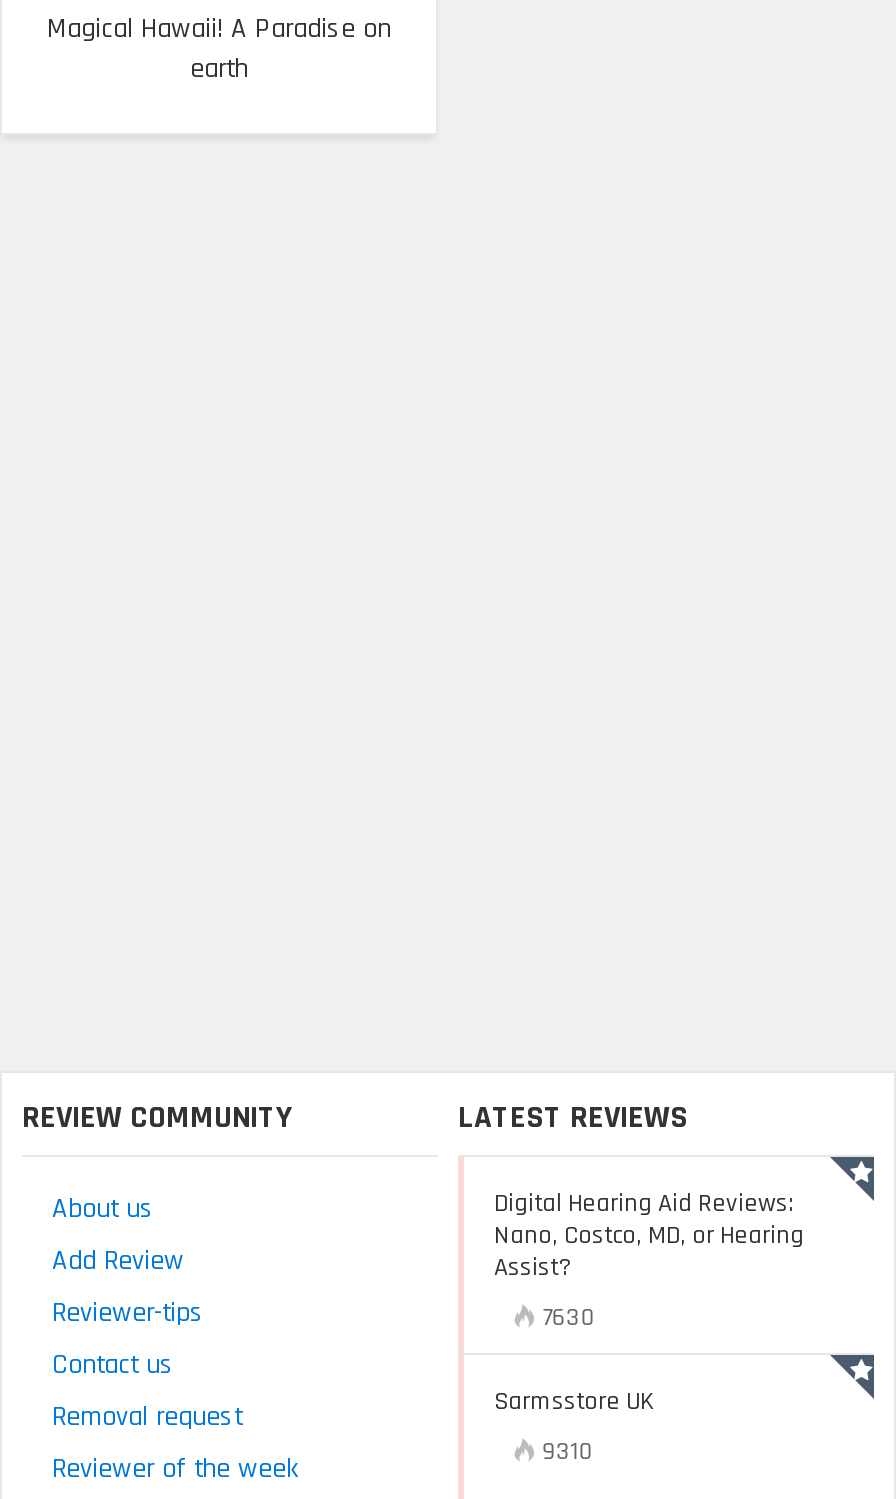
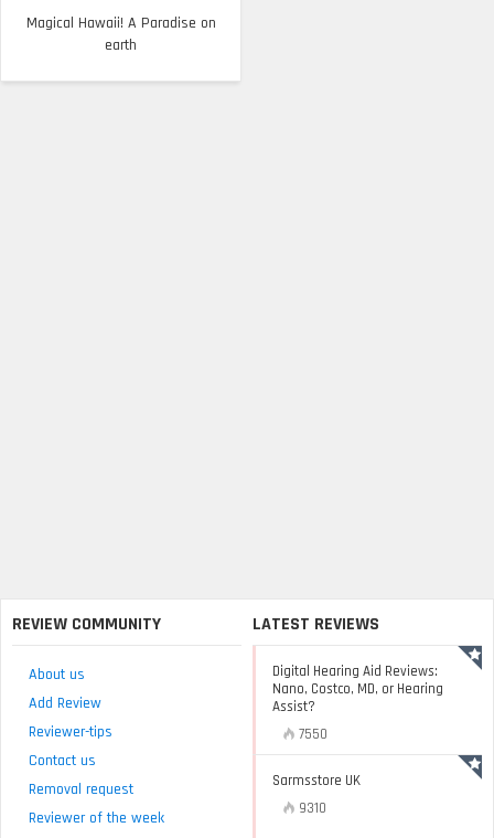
- 7630
+ 7550
